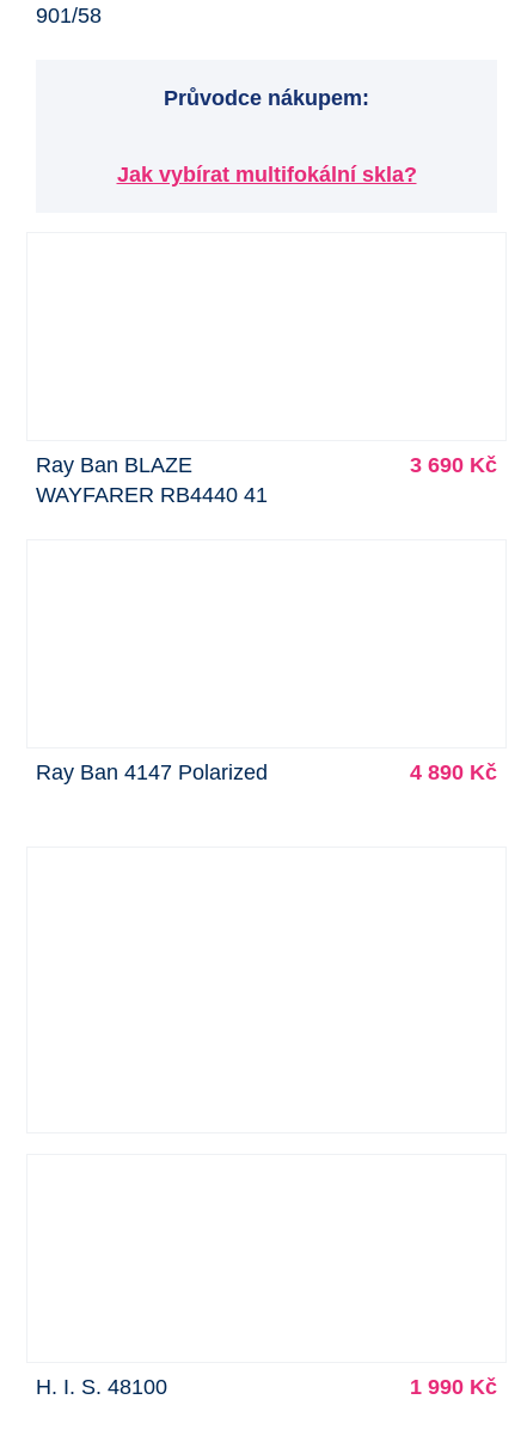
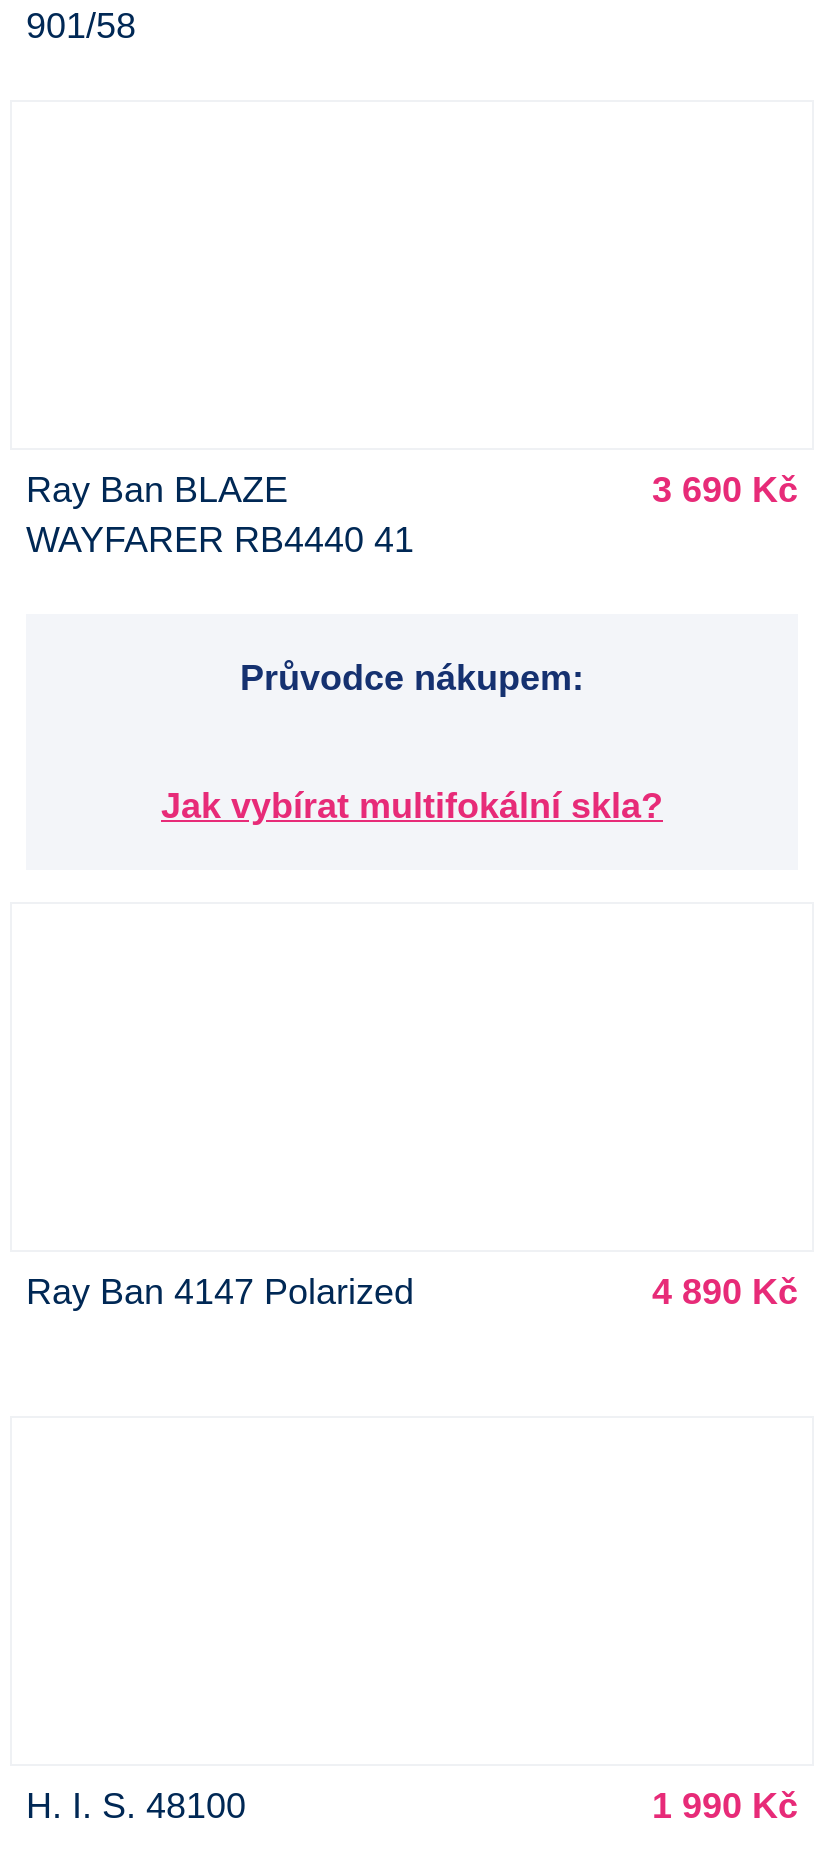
moved down: Průvodce nákupem: | Jak vybírat multifokální skla?
